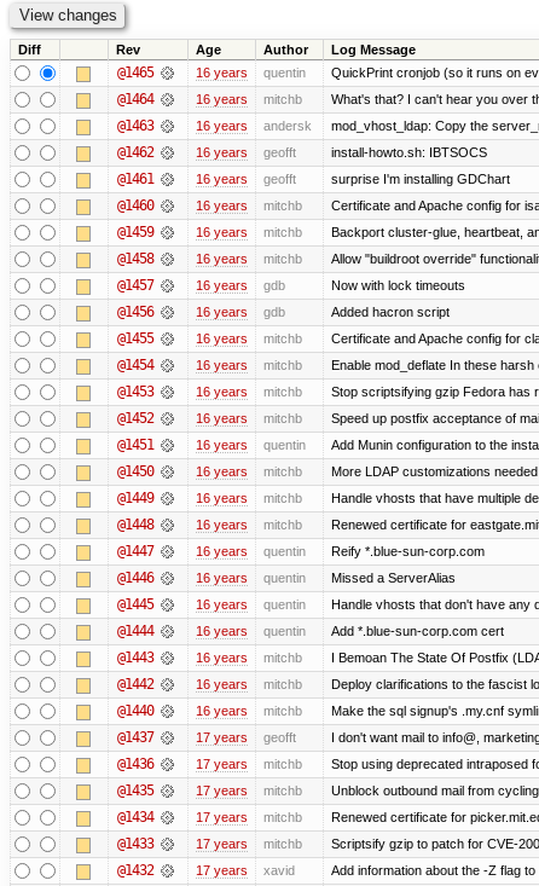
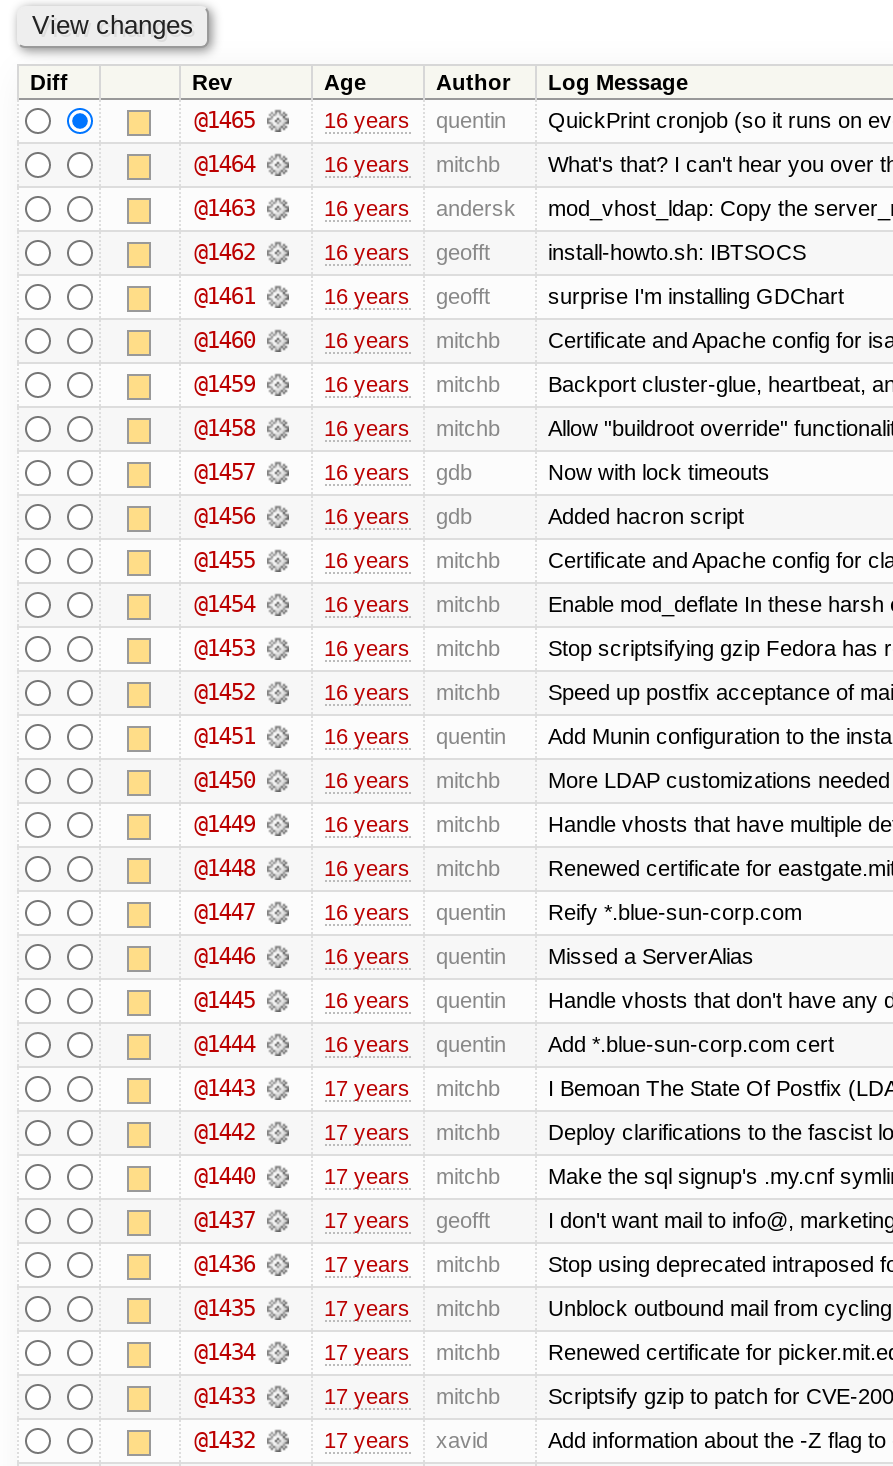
- 16 years
+ 17 years

- 16 years
+ 17 years

- 16 years
+ 17 years
